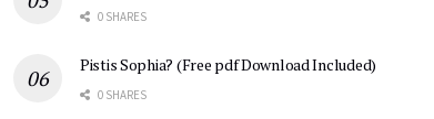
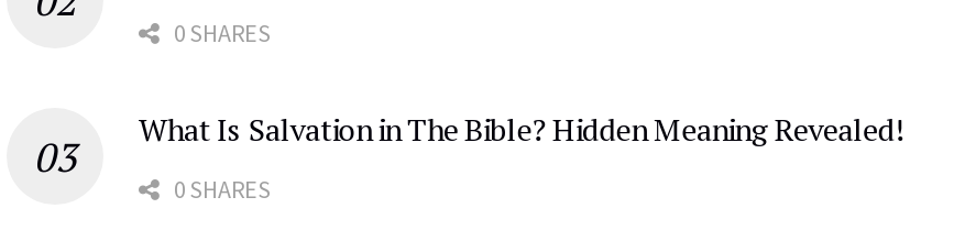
- Pistis Sophia? (Free pdf Download Included)
+ What Is Salvation in The Bible? Hidden Meaning Revealed!
